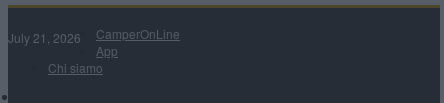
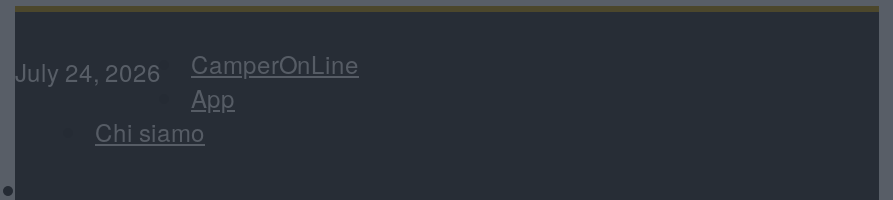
- July 21, 2026 CamperOnLine
+ July 24, 2026 CamperOnLine
